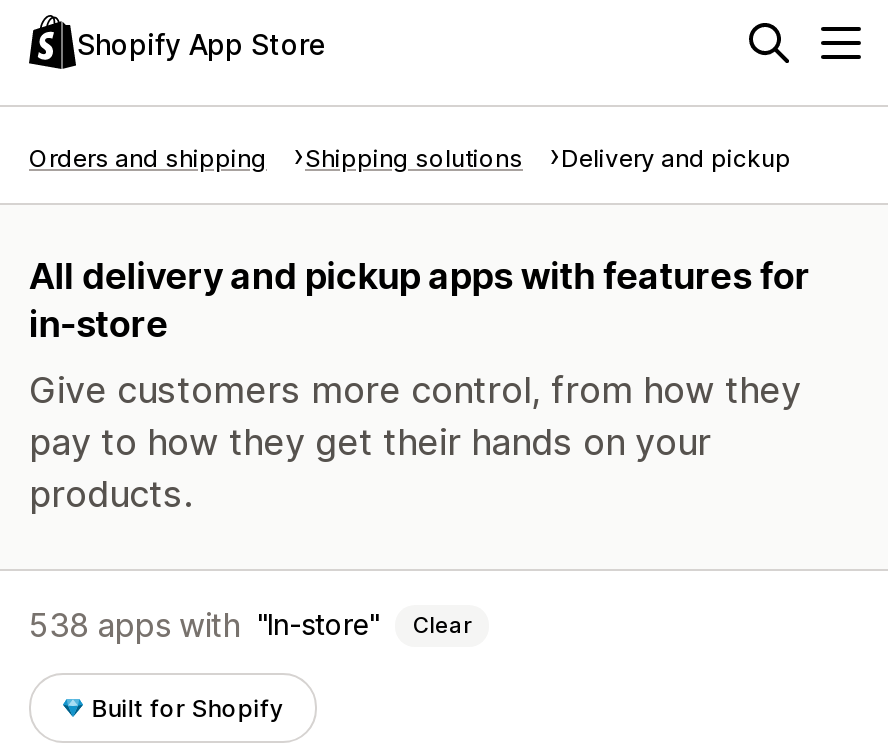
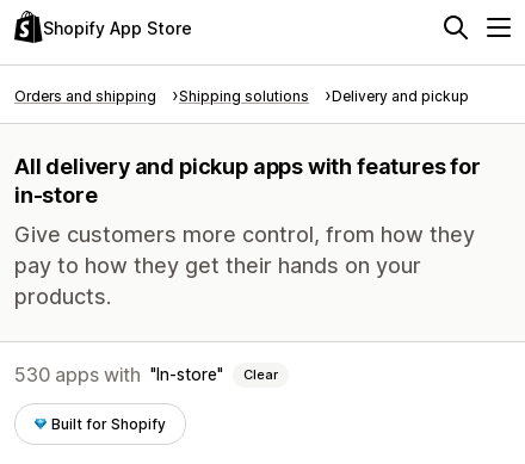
- 538 apps with In-store Clear
+ 530 apps with In-store Clear
